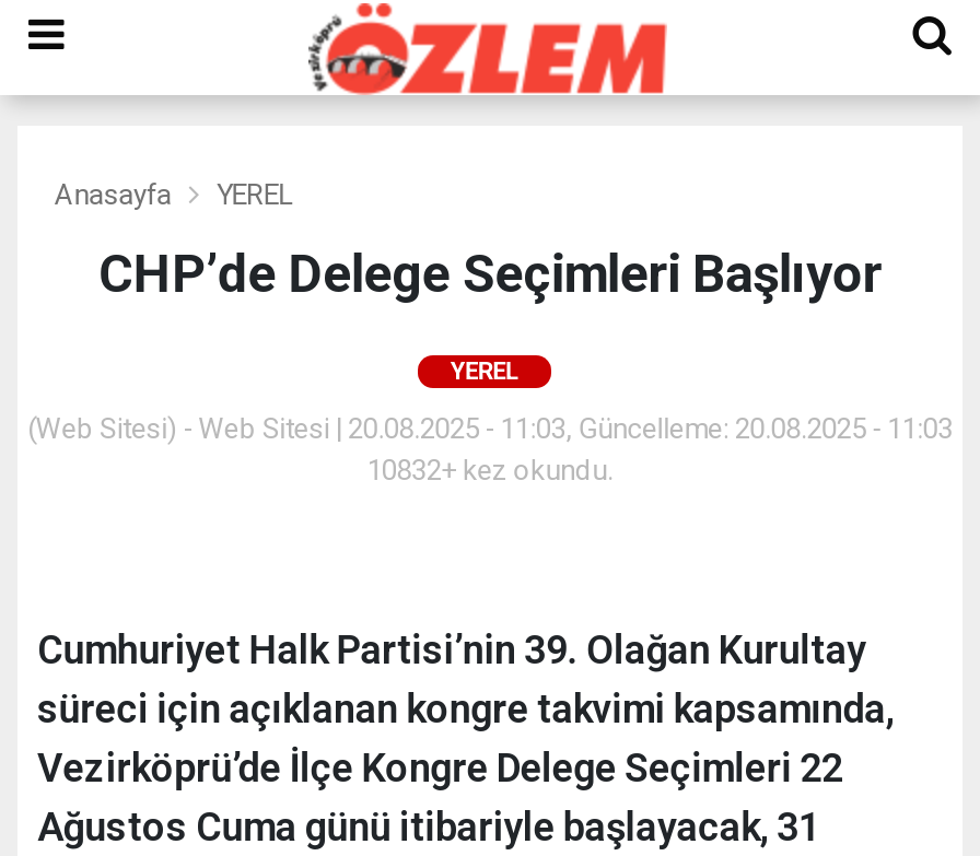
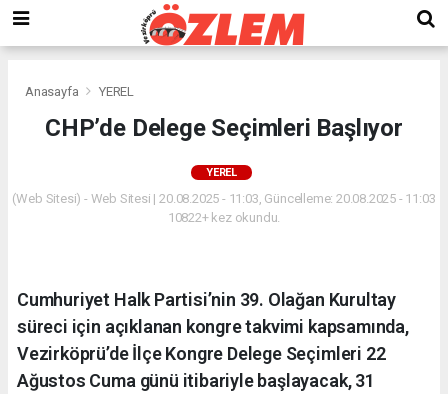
- 10832+ kez okundu.
+ 10822+ kez okundu.
